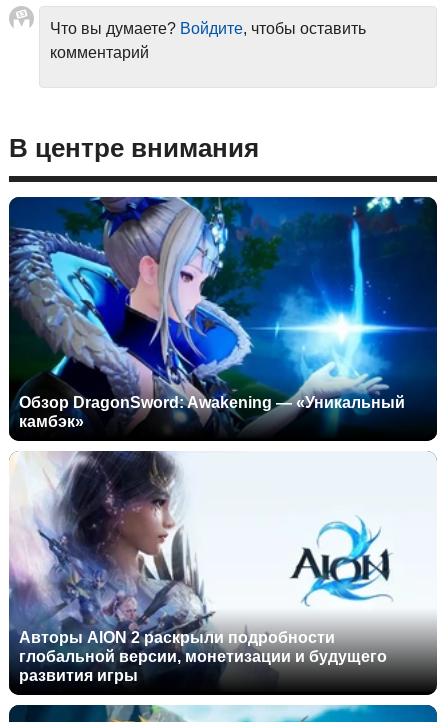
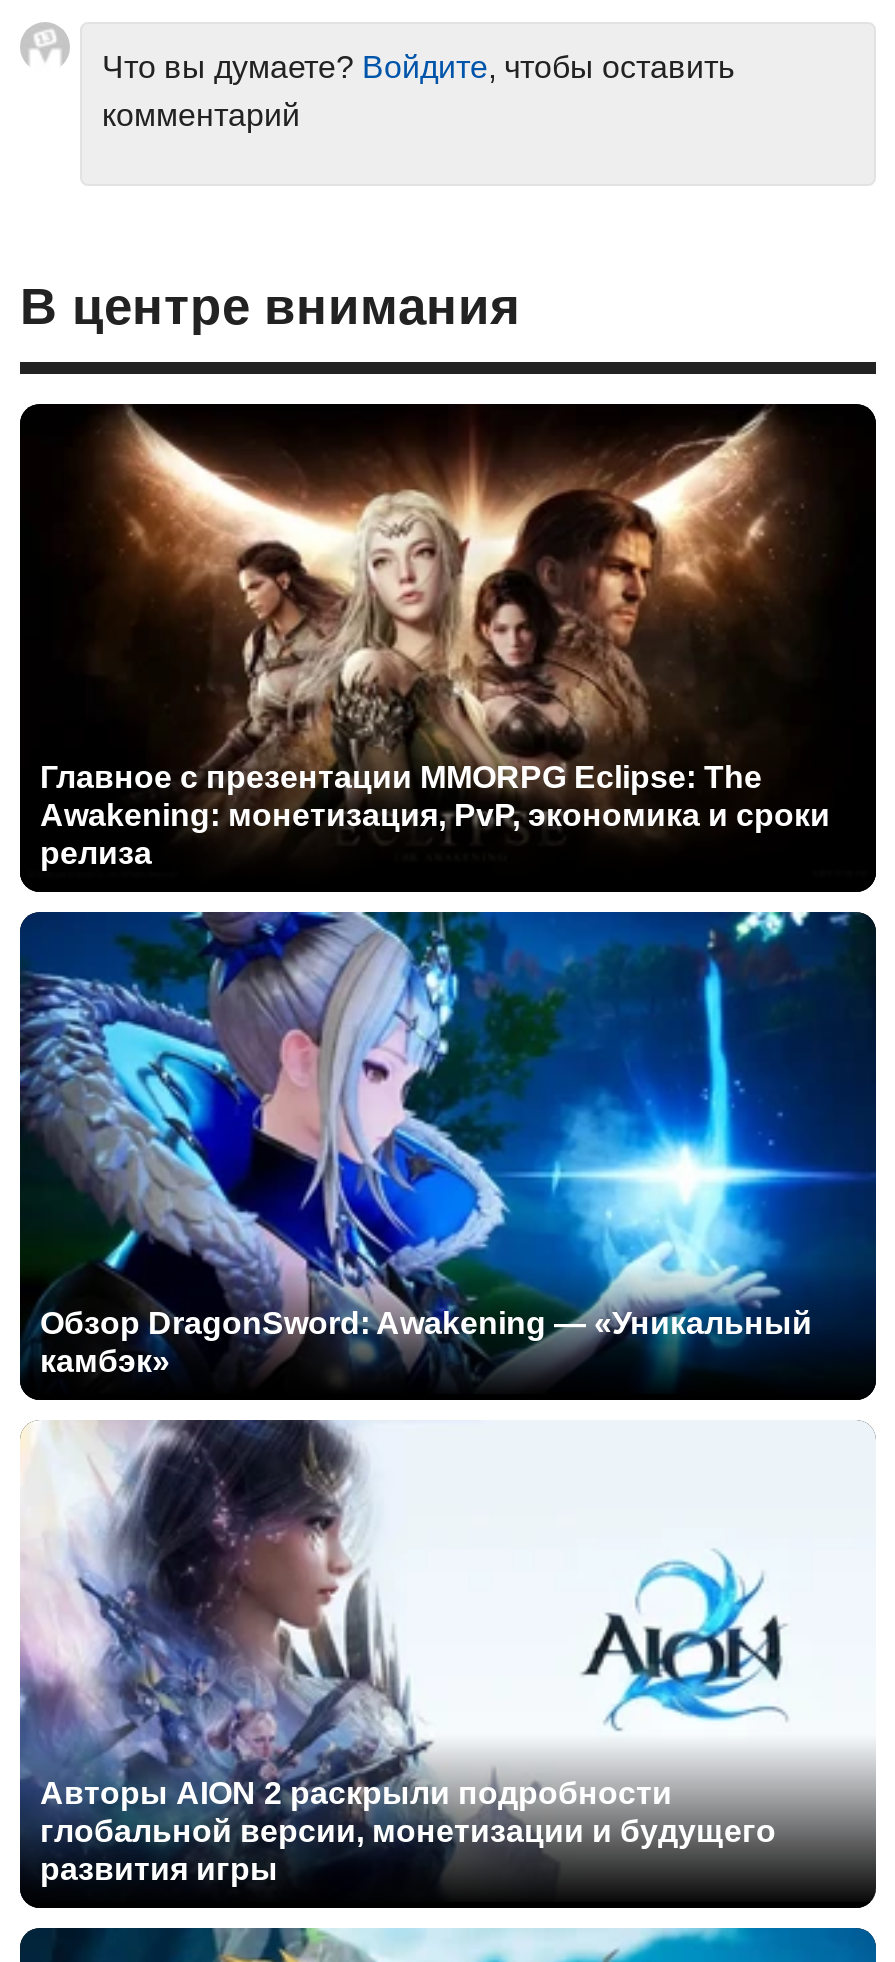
+ [image]
+ Главное с презентации MMORPG Eclipse: The
+ Awakening: монетизация, PvP, экономика и сроки
+ релиза
